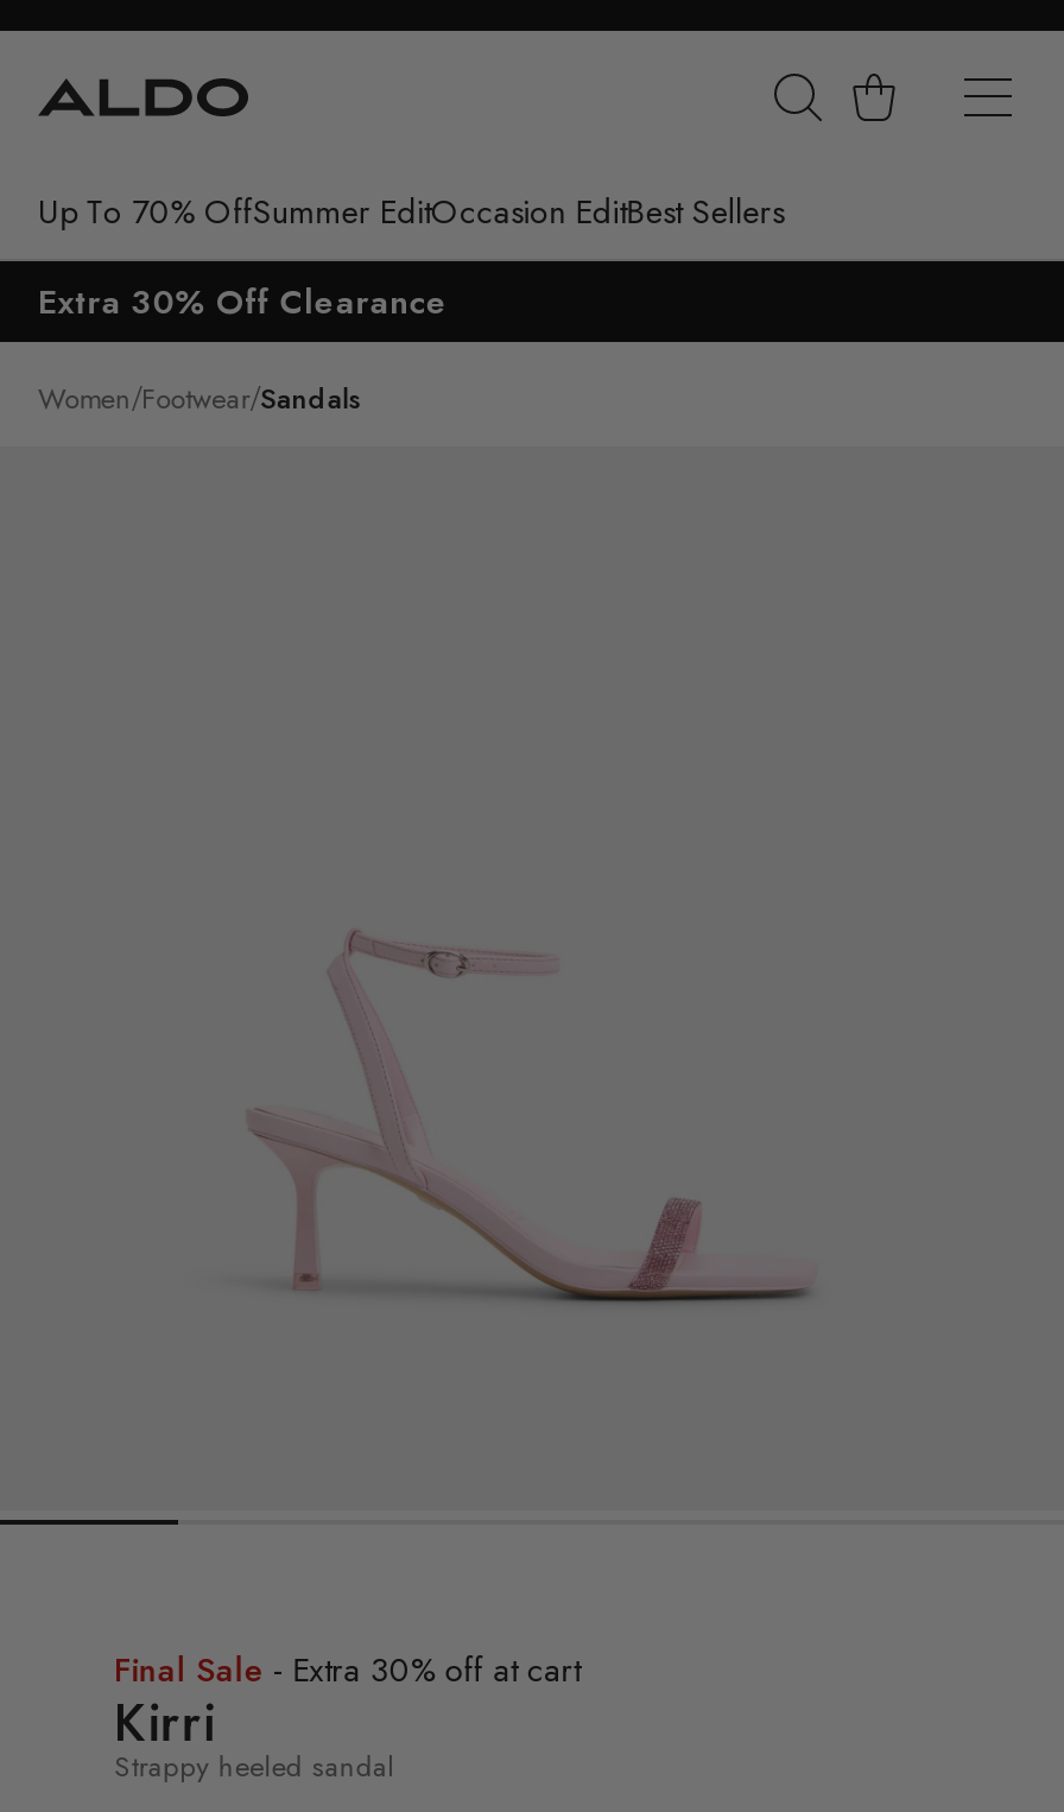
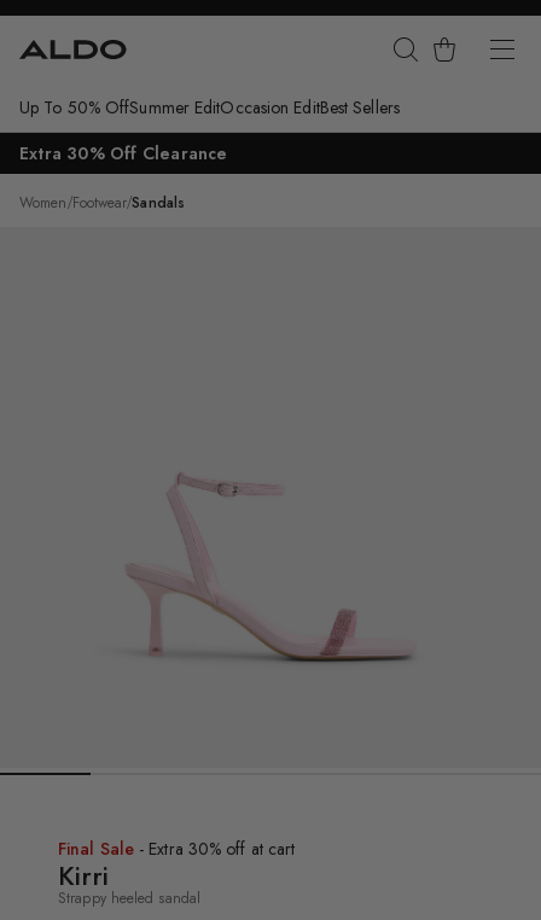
- Up To 70% OffSummer EditOccasion EditBest Sellers
+ Up To 50% OffSummer EditOccasion EditBest Sellers
